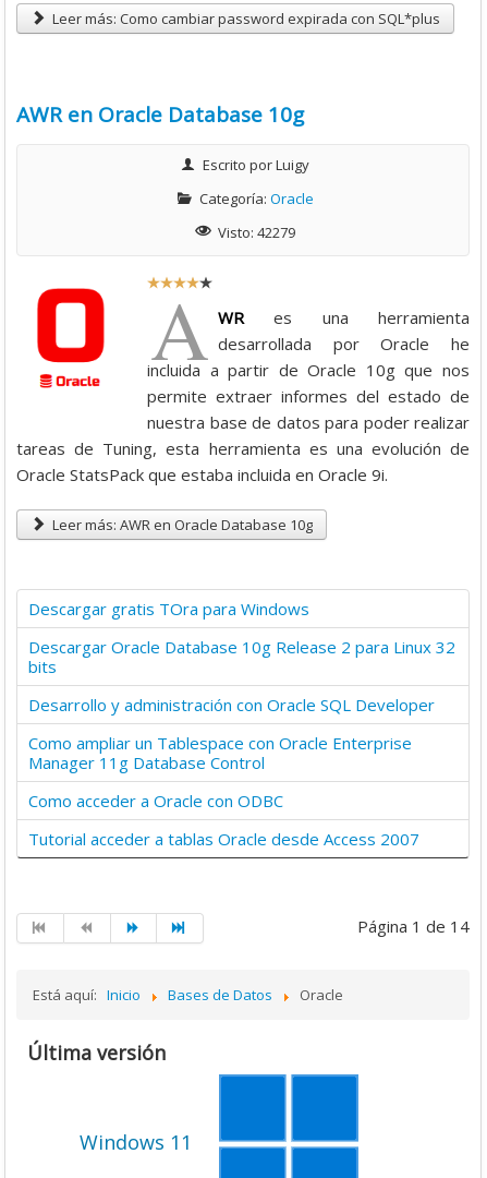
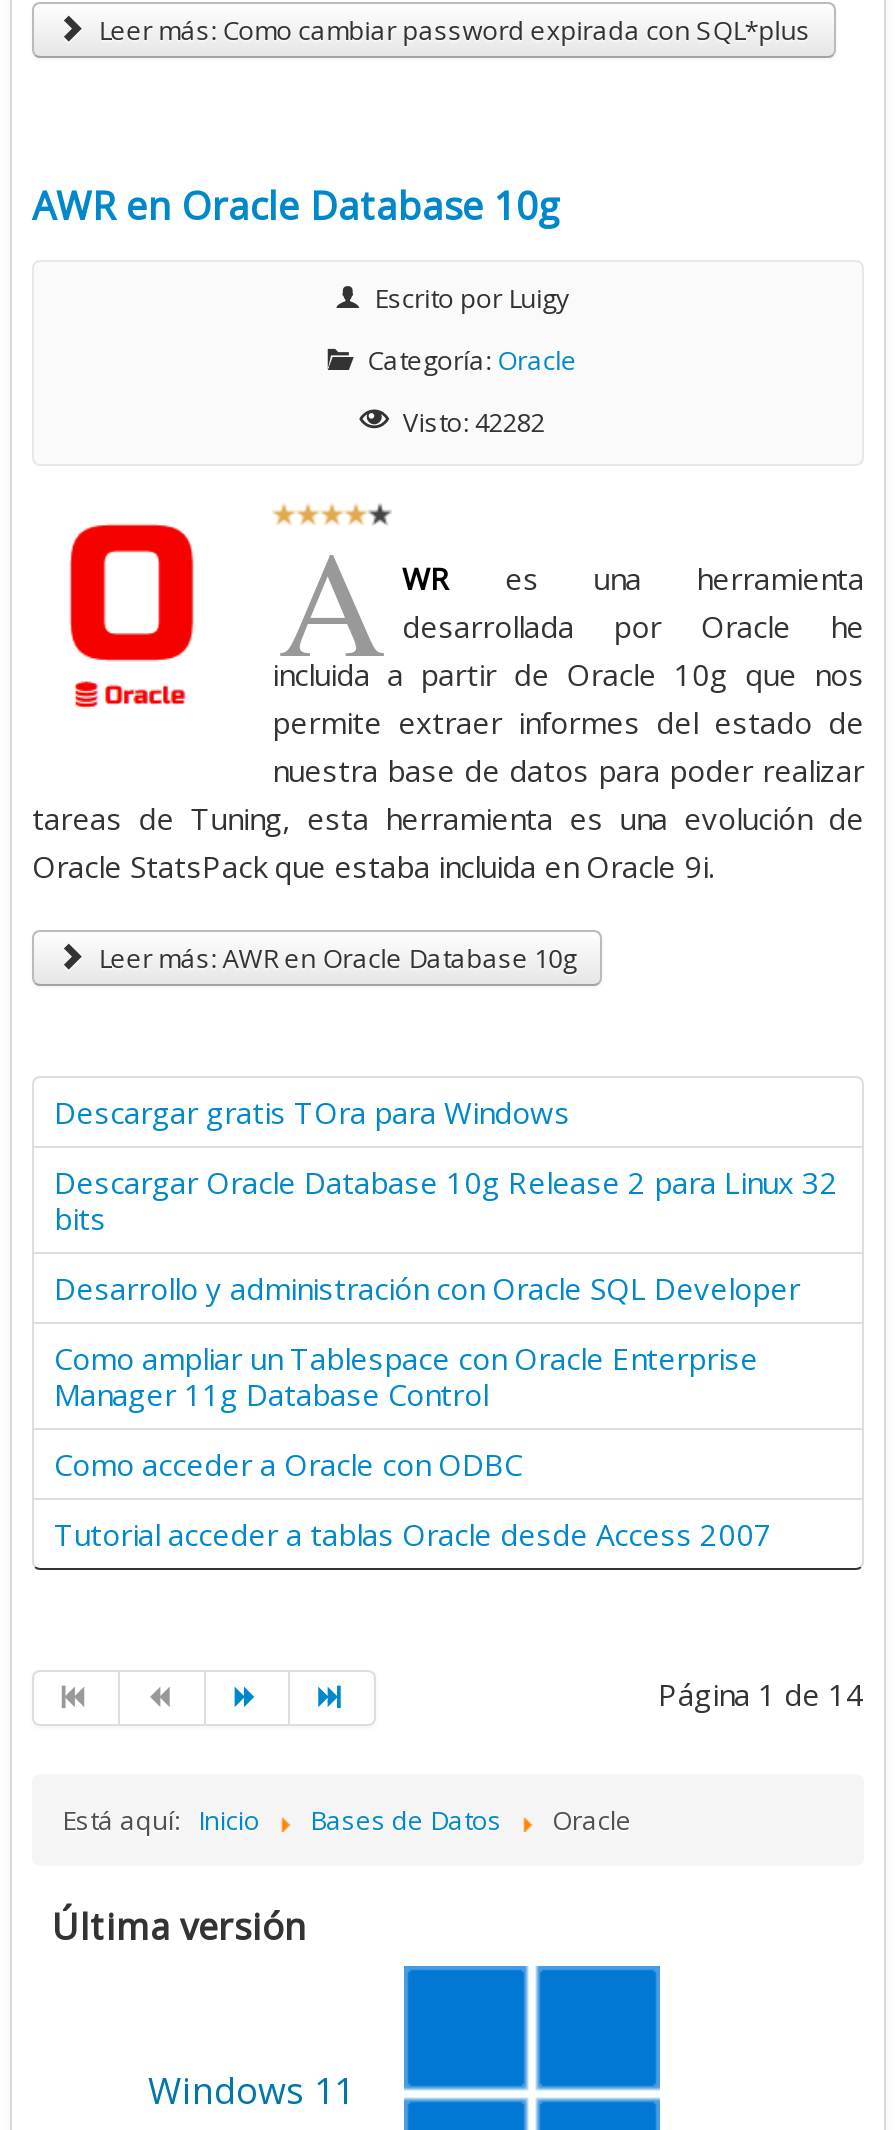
- Visto: 42279
+ Visto: 42282
